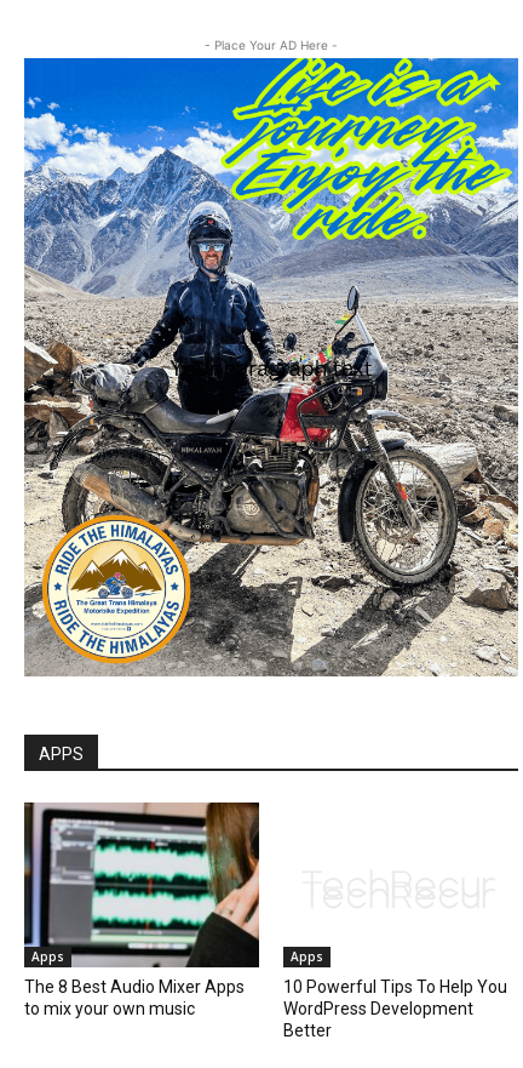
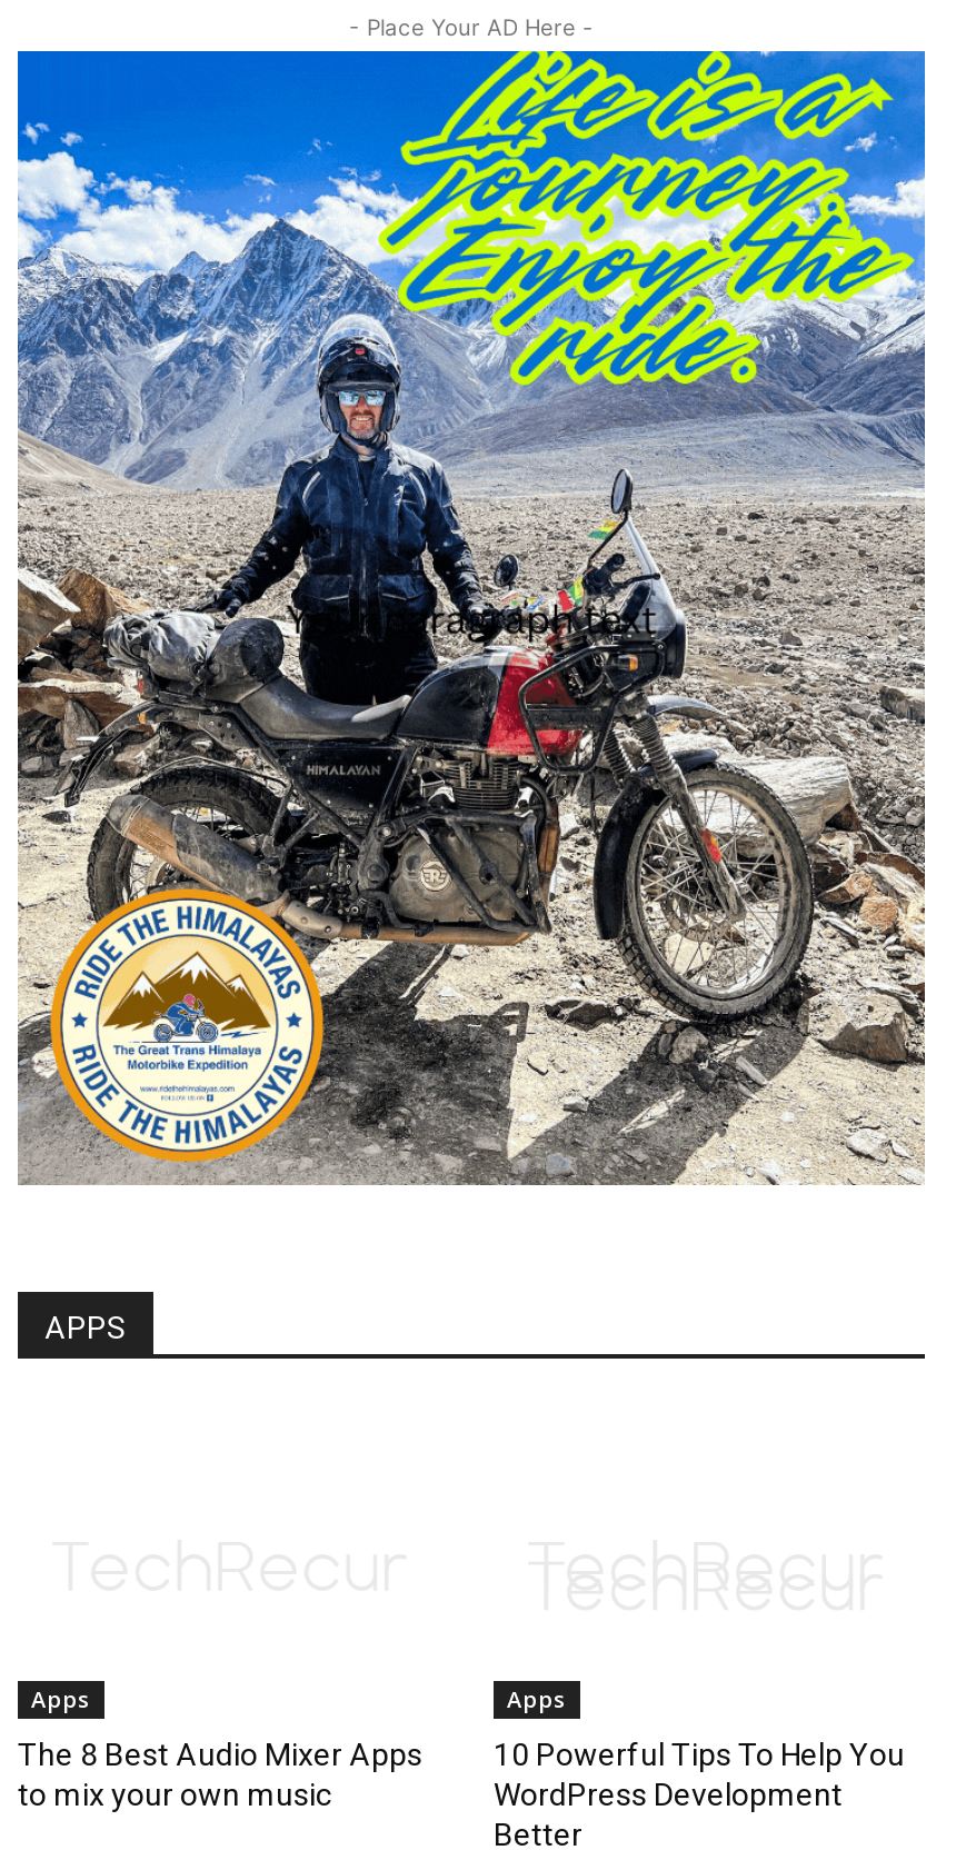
- [image]
